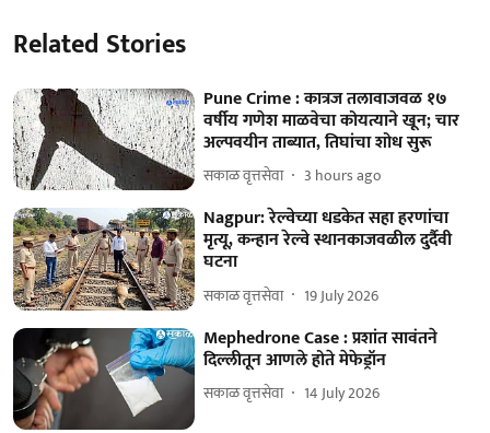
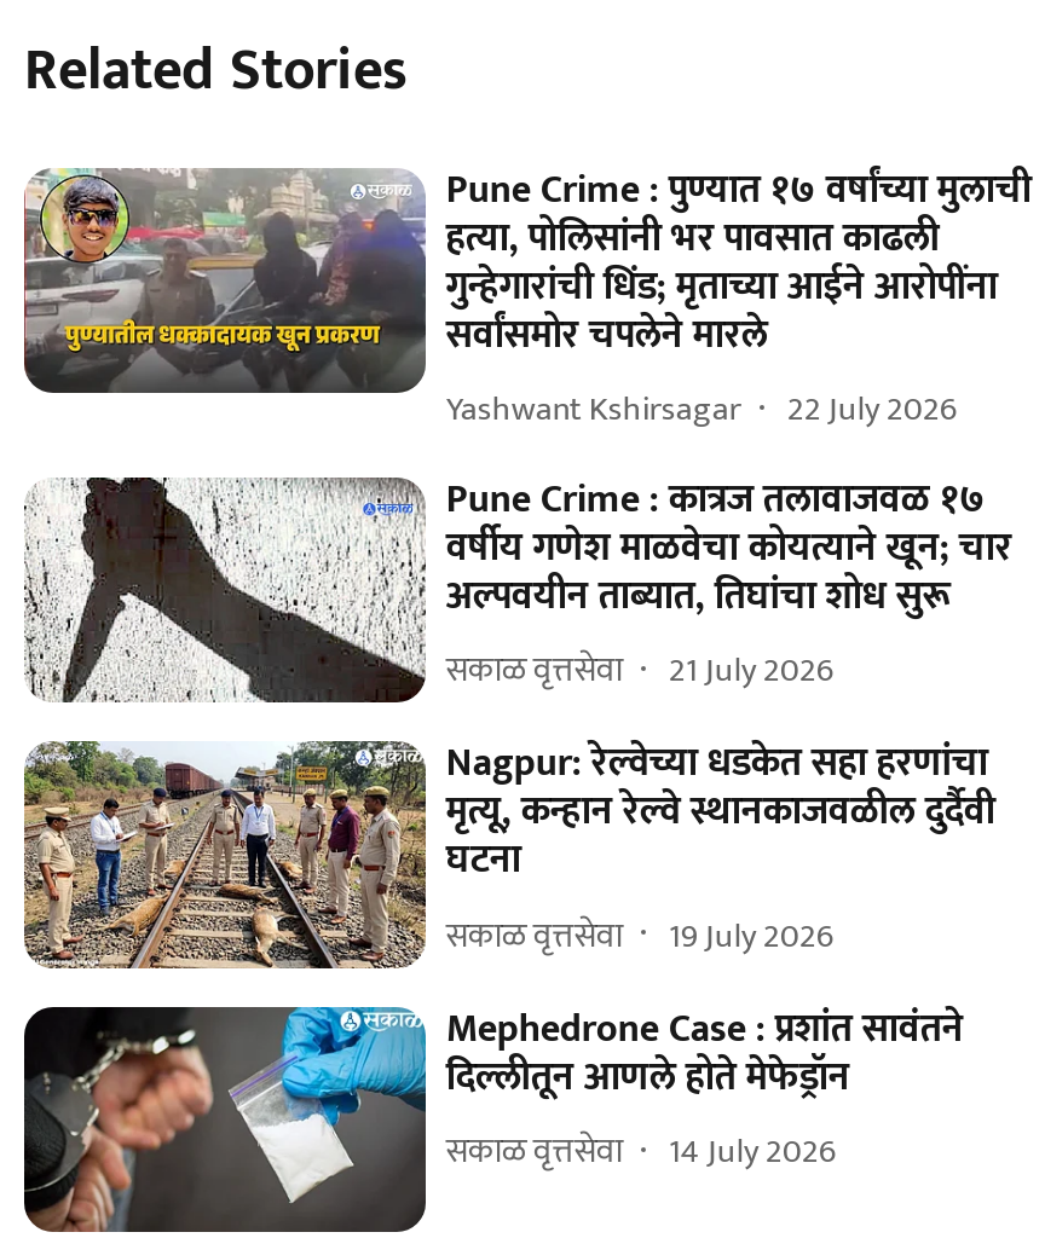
+ [image]
+ Pune Crime : पुण्यात १७ वर्षांच्या मुलाची
+ हत्या, पोलिसांनी भर पावसात काढली
+ गुन्हेगारांची धिंड; मृताच्या आईने आरोपींना
+ सर्वांसमोर चपलेने मारले
+ Yashwant Kshirsagar
+ 22 July 2026

- सकाळ वृत्तसेवा 3 hours ago
+ सकाळ वृत्तसेवा 21 July 2026
